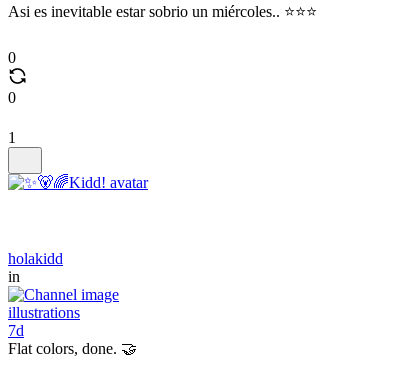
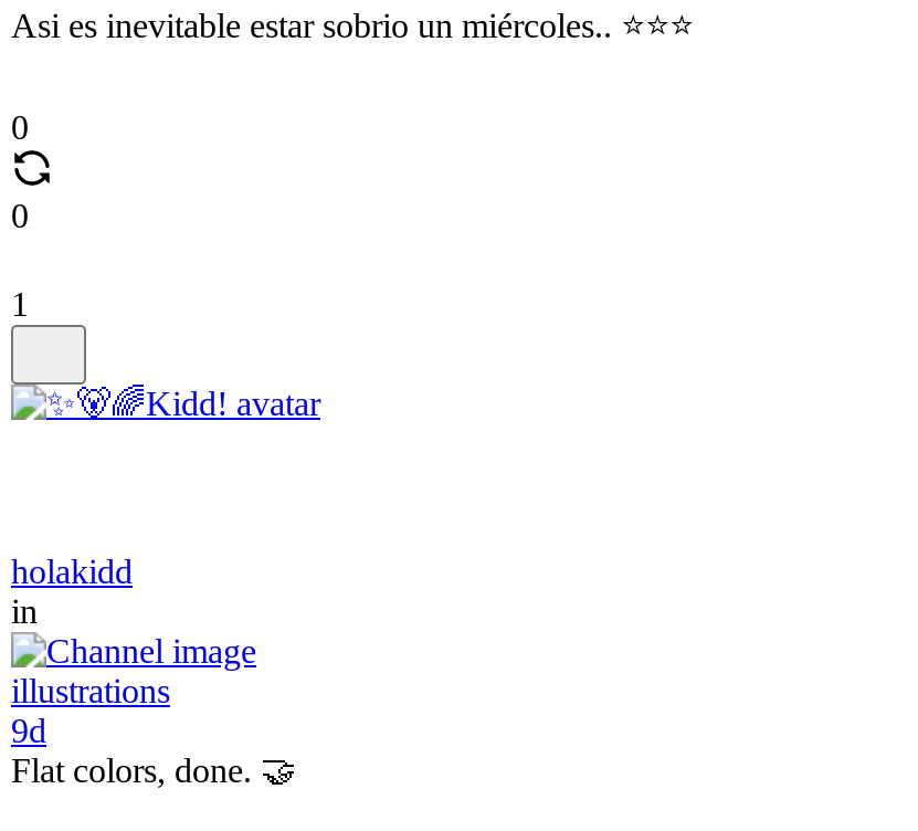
- 7d
+ 9d
